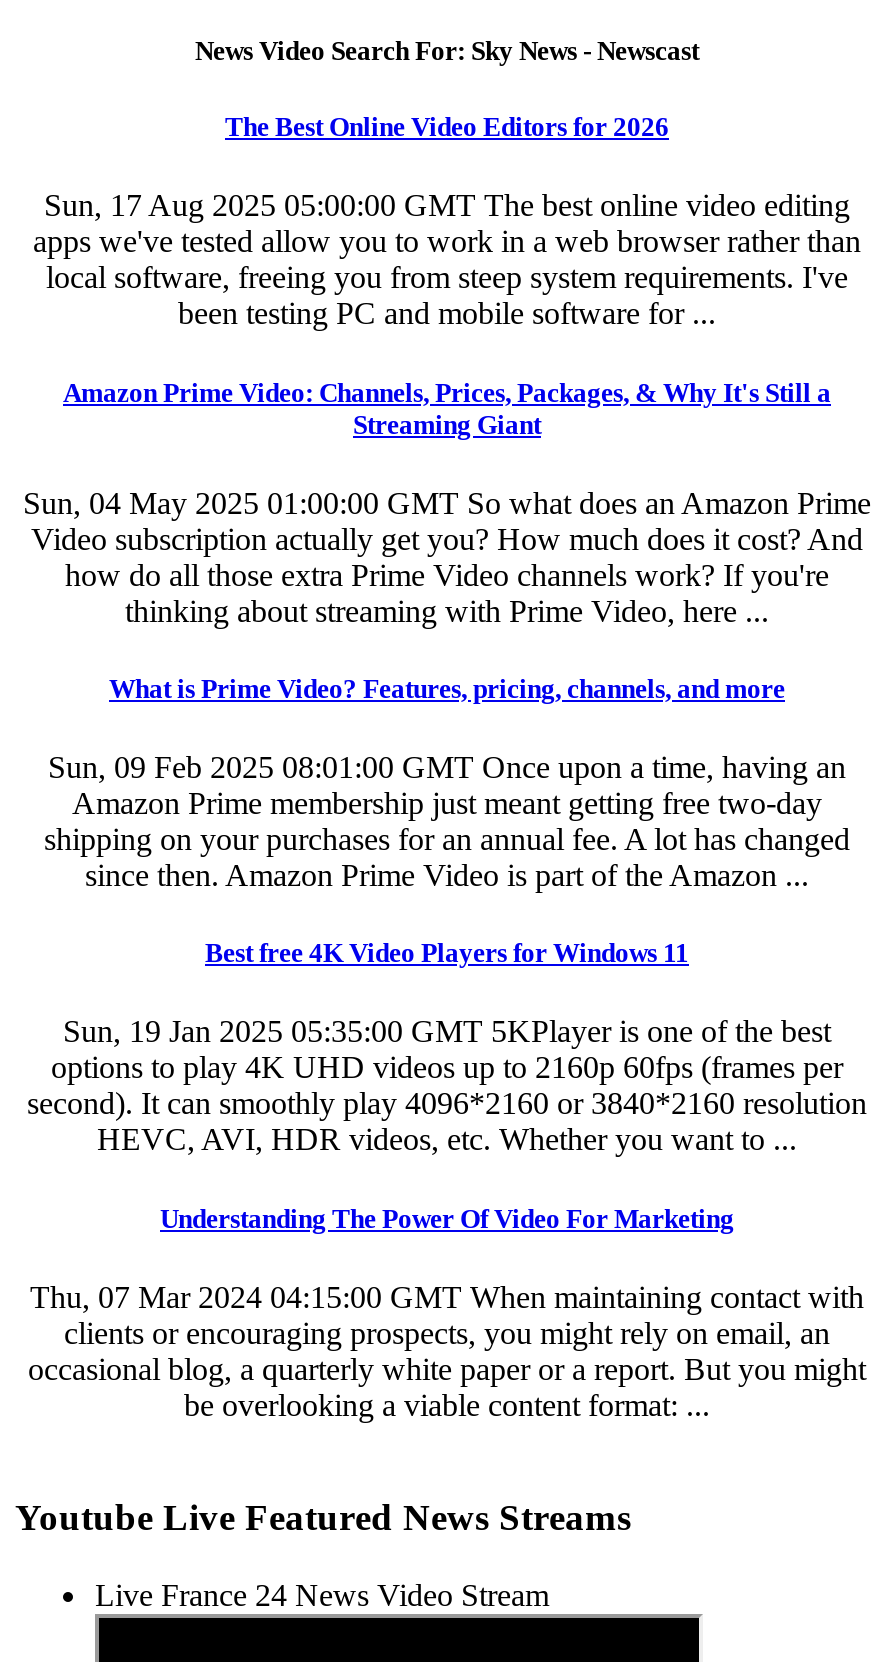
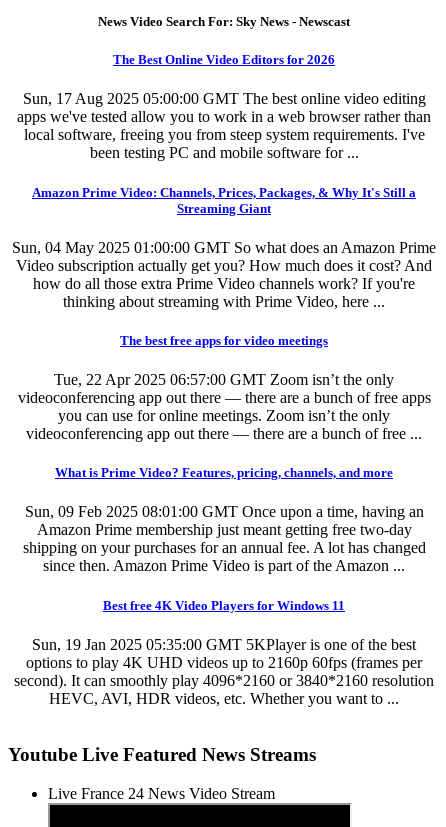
+ The best free apps for video meetings
+ Tue, 22 Apr 2025 06:57:00 GMT Zoom isn’t the only
+ videoconferencing app out there — there are a bunch of free apps
+ you can use for online meetings. Zoom isn’t the only
+ videoconferencing app out there — there are a bunch of free ...

moved down: What is Prime Video? Features, pricing, channels, and more | Sun, 09 Feb 2025 08:01:00 GMT Once upon a time, having an | Amazon Prime membership just meant getting free two-day | ... | second). It can smoothly play 4096*2160 or 3840*2160 resolution | HEVC, AVI, HDR videos, etc. Whether you want to ...

- Understanding The Power Of Video For Marketing
- Thu, 07 Mar 2024 04:15:00 GMT When maintaining contact with
- clients or encouraging prospects, you might rely on email, an
- occasional blog, a quarterly white paper or a report. But you might
- be overlooking a viable content format: ...
